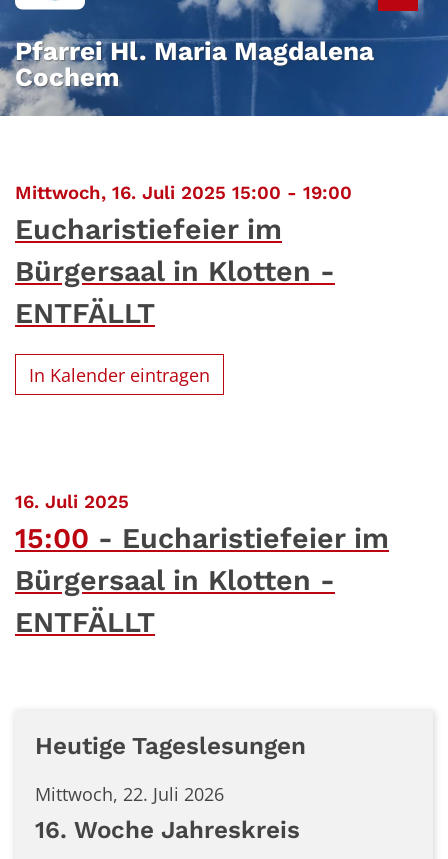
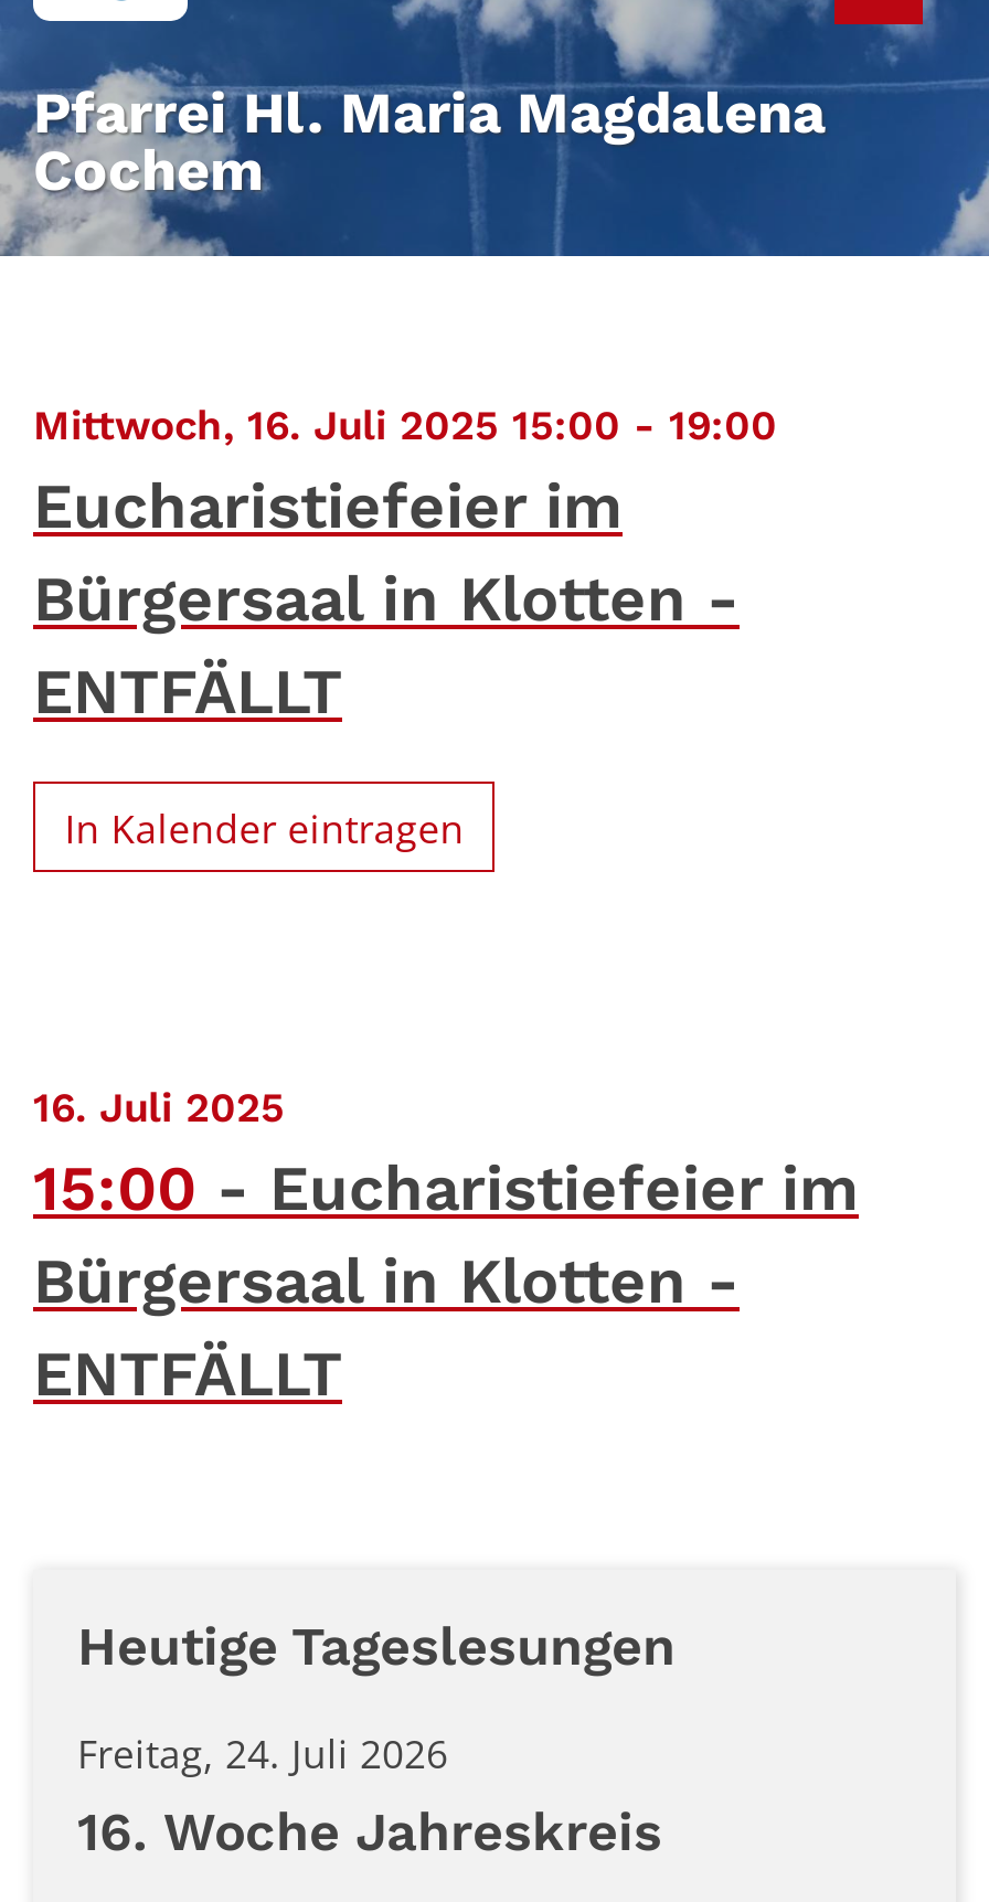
- Mittwoch, 22. Juli 2026
+ Freitag, 24. Juli 2026
